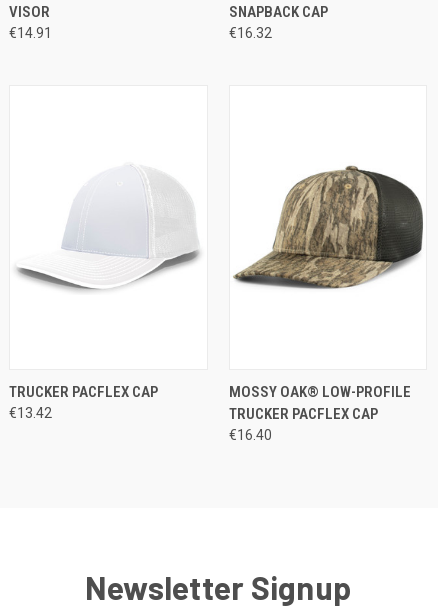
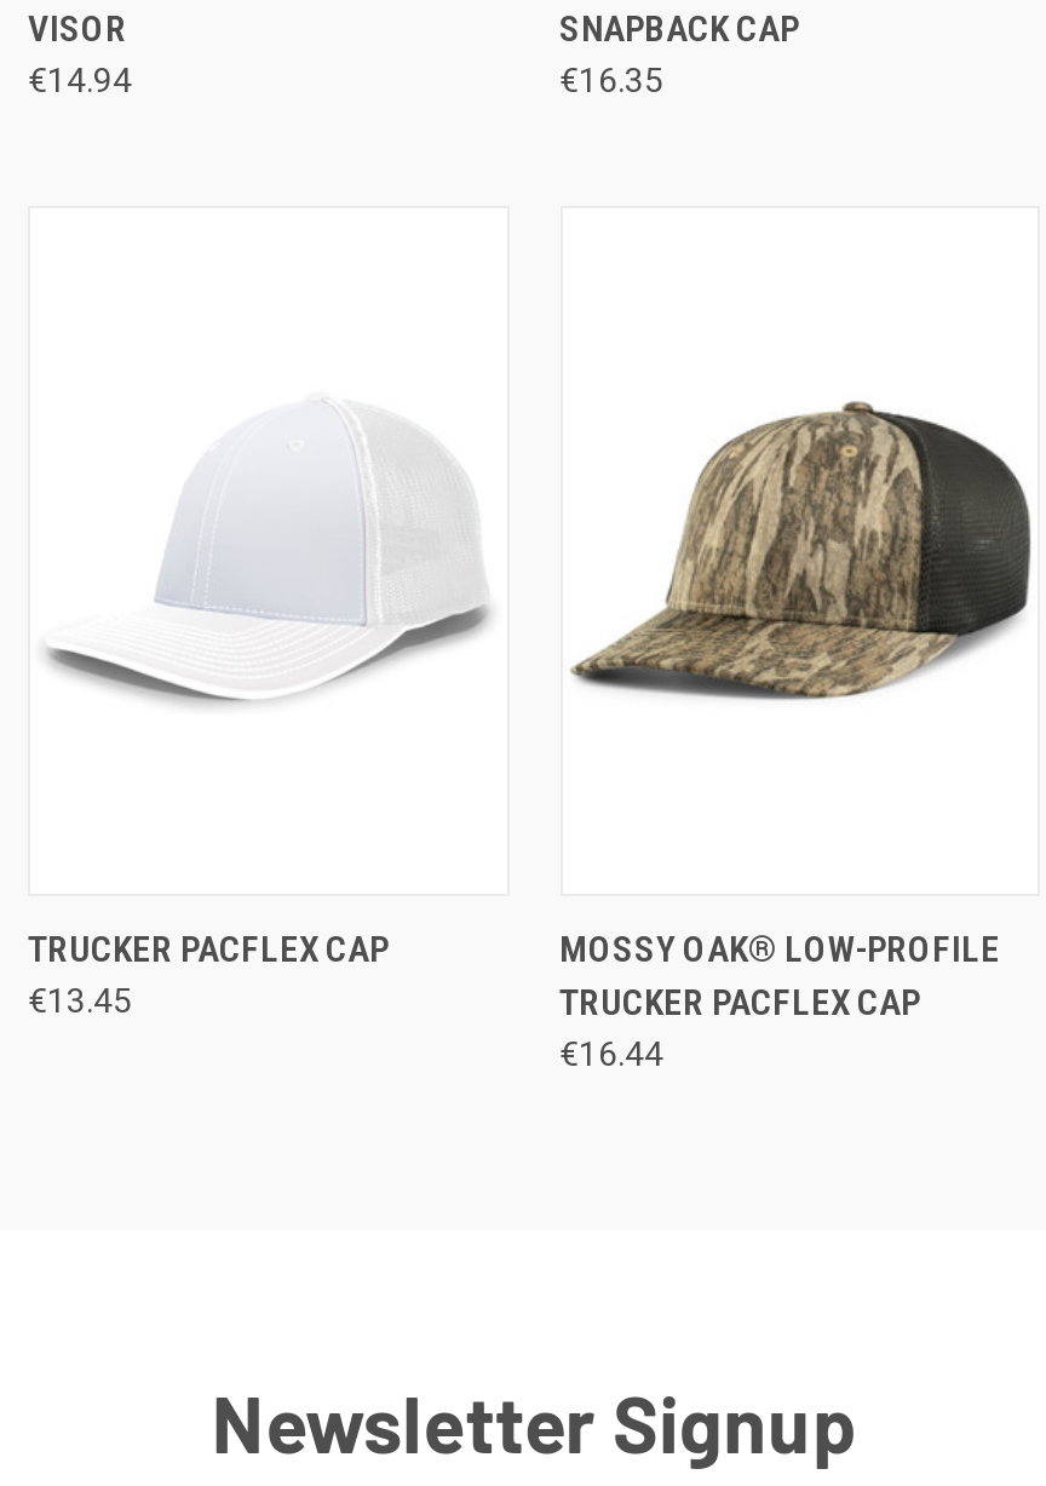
- €14.91
+ €14.94

- €16.32
+ €16.35

- €13.42
+ €13.45

- €16.40
+ €16.44
